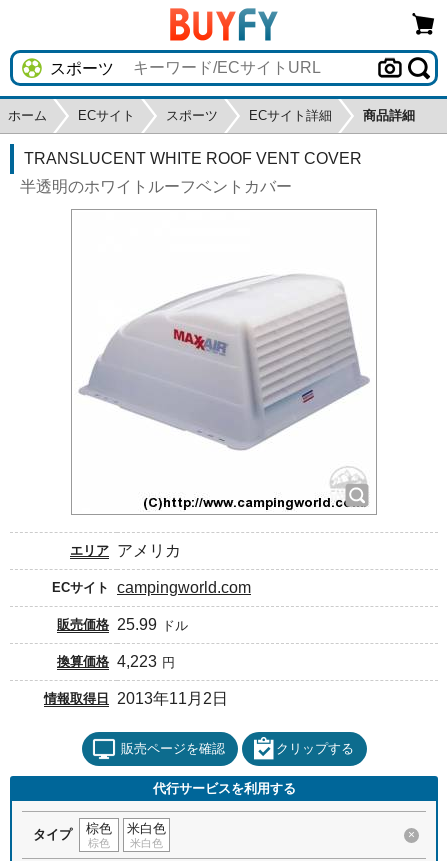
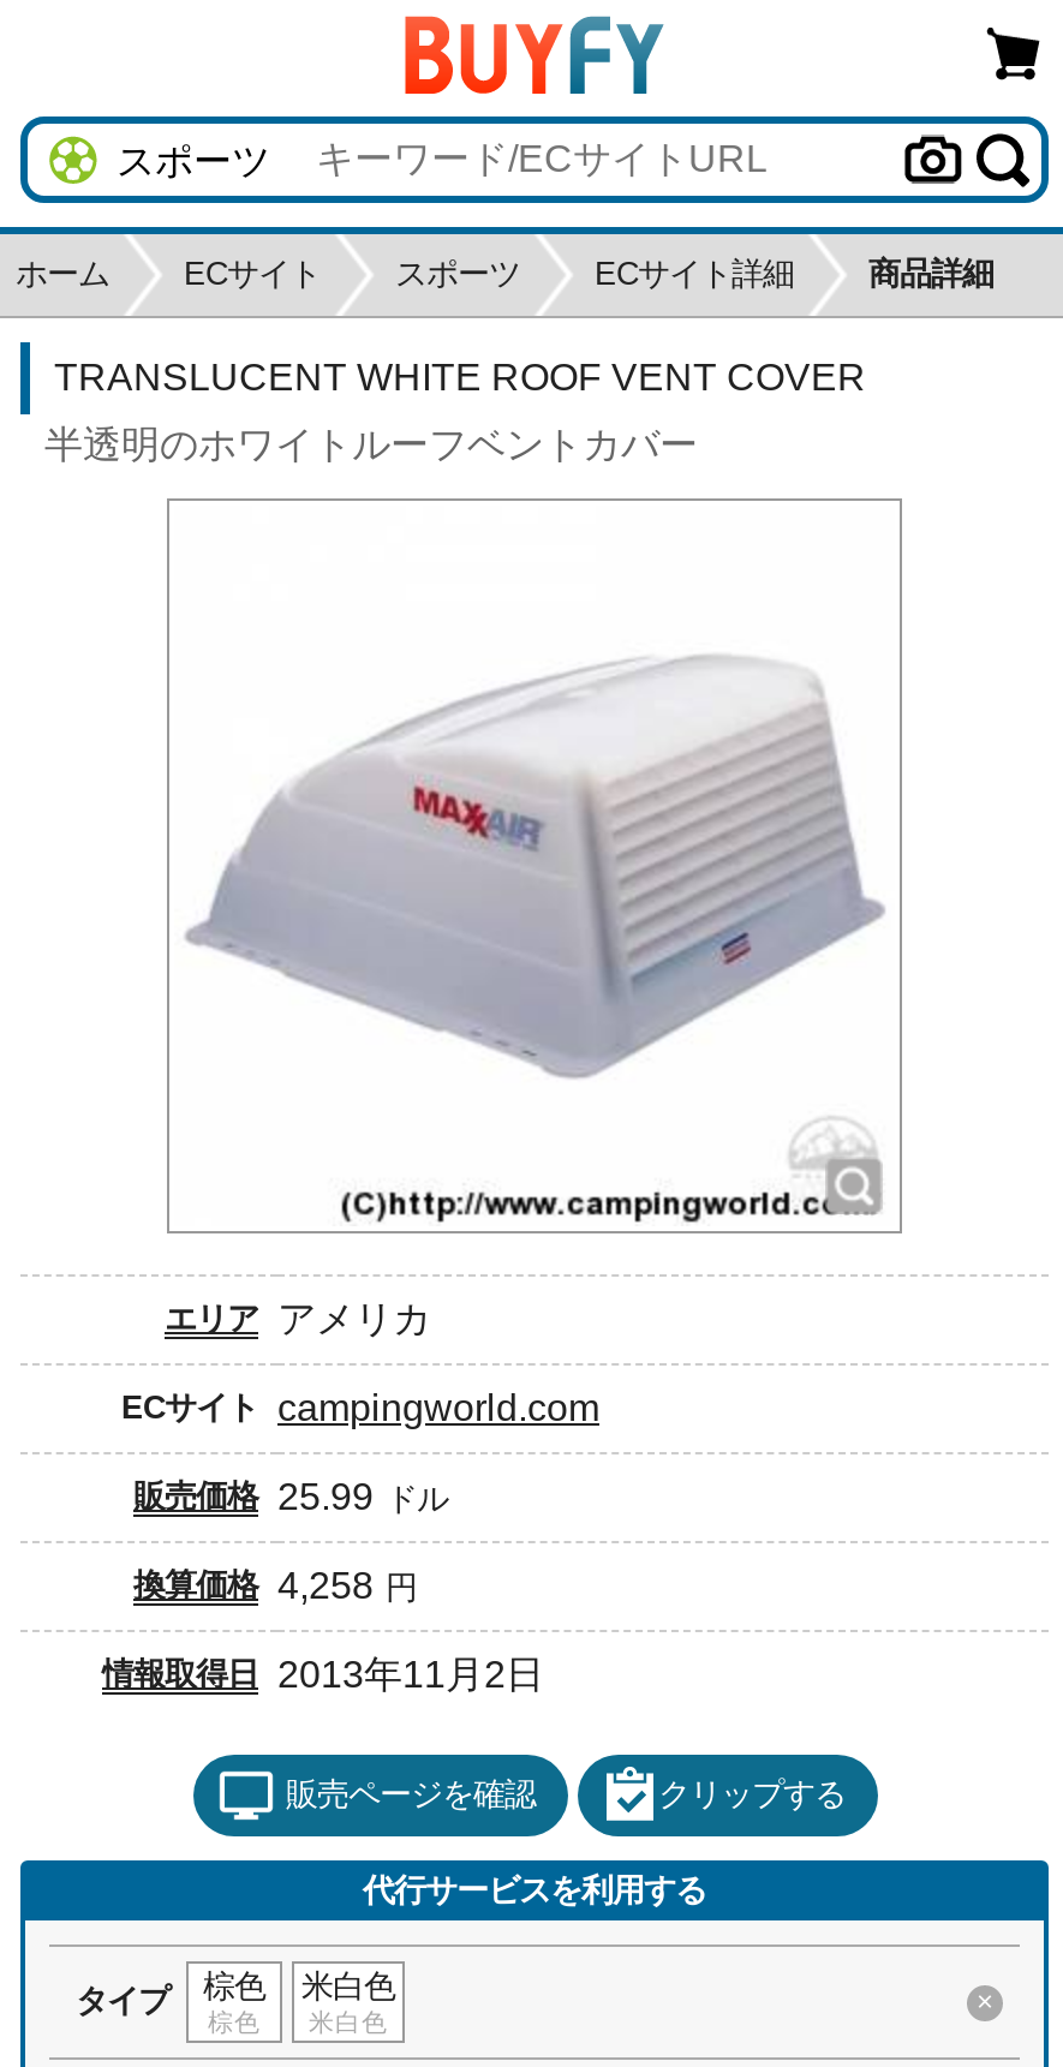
- 換算価格 4,223 円
+ 換算価格 4,258 円
